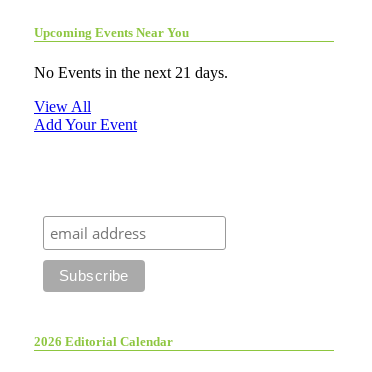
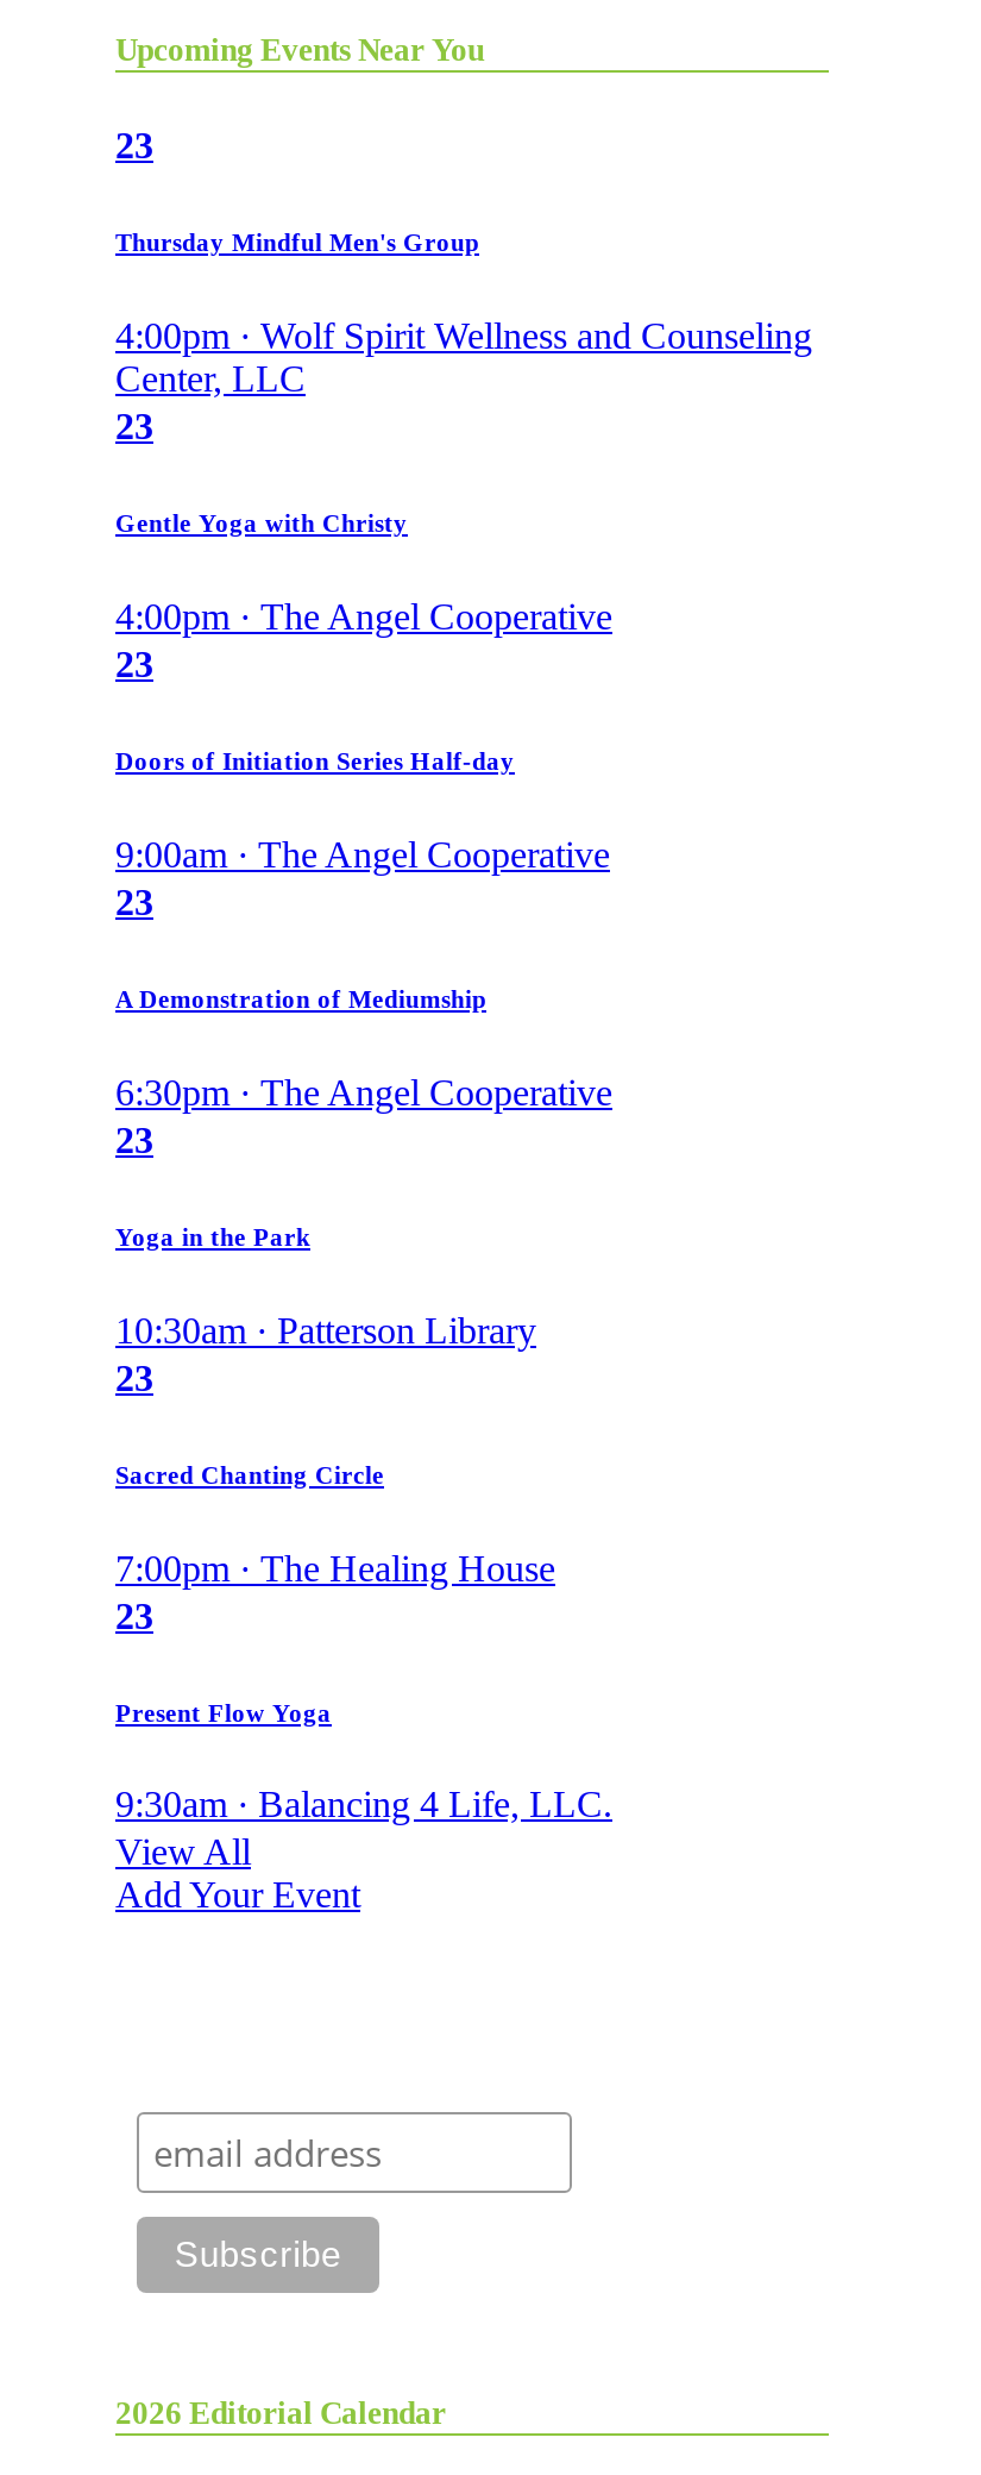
- No Events in the next 21 days.
+ 23
+ Thursday Mindful Men's Group
+ 4:00pm · Wolf Spirit Wellness and Counseling
+ Center, LLC
+ 23
+ Gentle Yoga with Christy
+ 4:00pm · The Angel Cooperative
+ 23
+ Doors of Initiation Series Half-day
+ 9:00am · The Angel Cooperative
+ 23
+ A Demonstration of Mediumship
+ 6:30pm · The Angel Cooperative
+ 23
+ Yoga in the Park
+ 10:30am · Patterson Library
+ 23
+ Sacred Chanting Circle
+ 7:00pm · The Healing House
+ 23
+ Present Flow Yoga
+ 9:30am · Balancing 4 Life, LLC.
